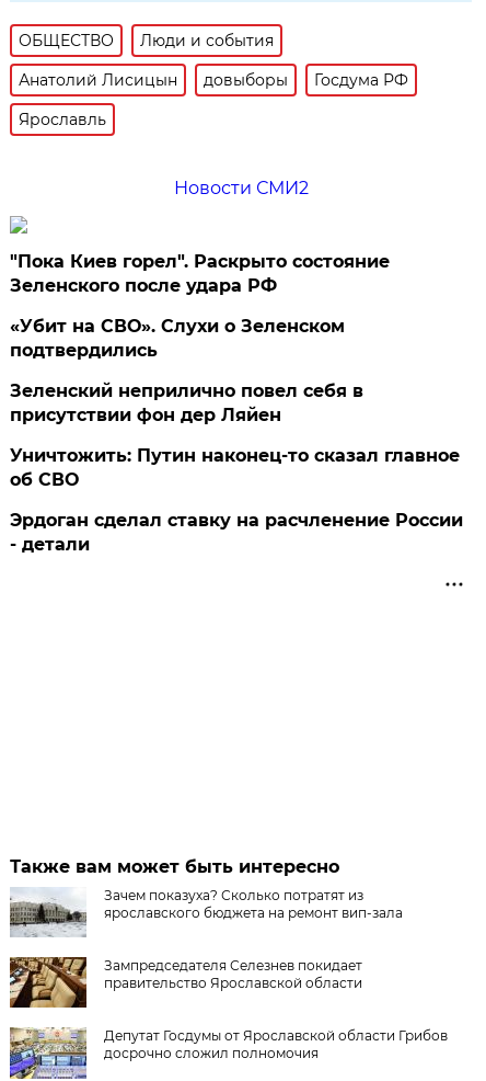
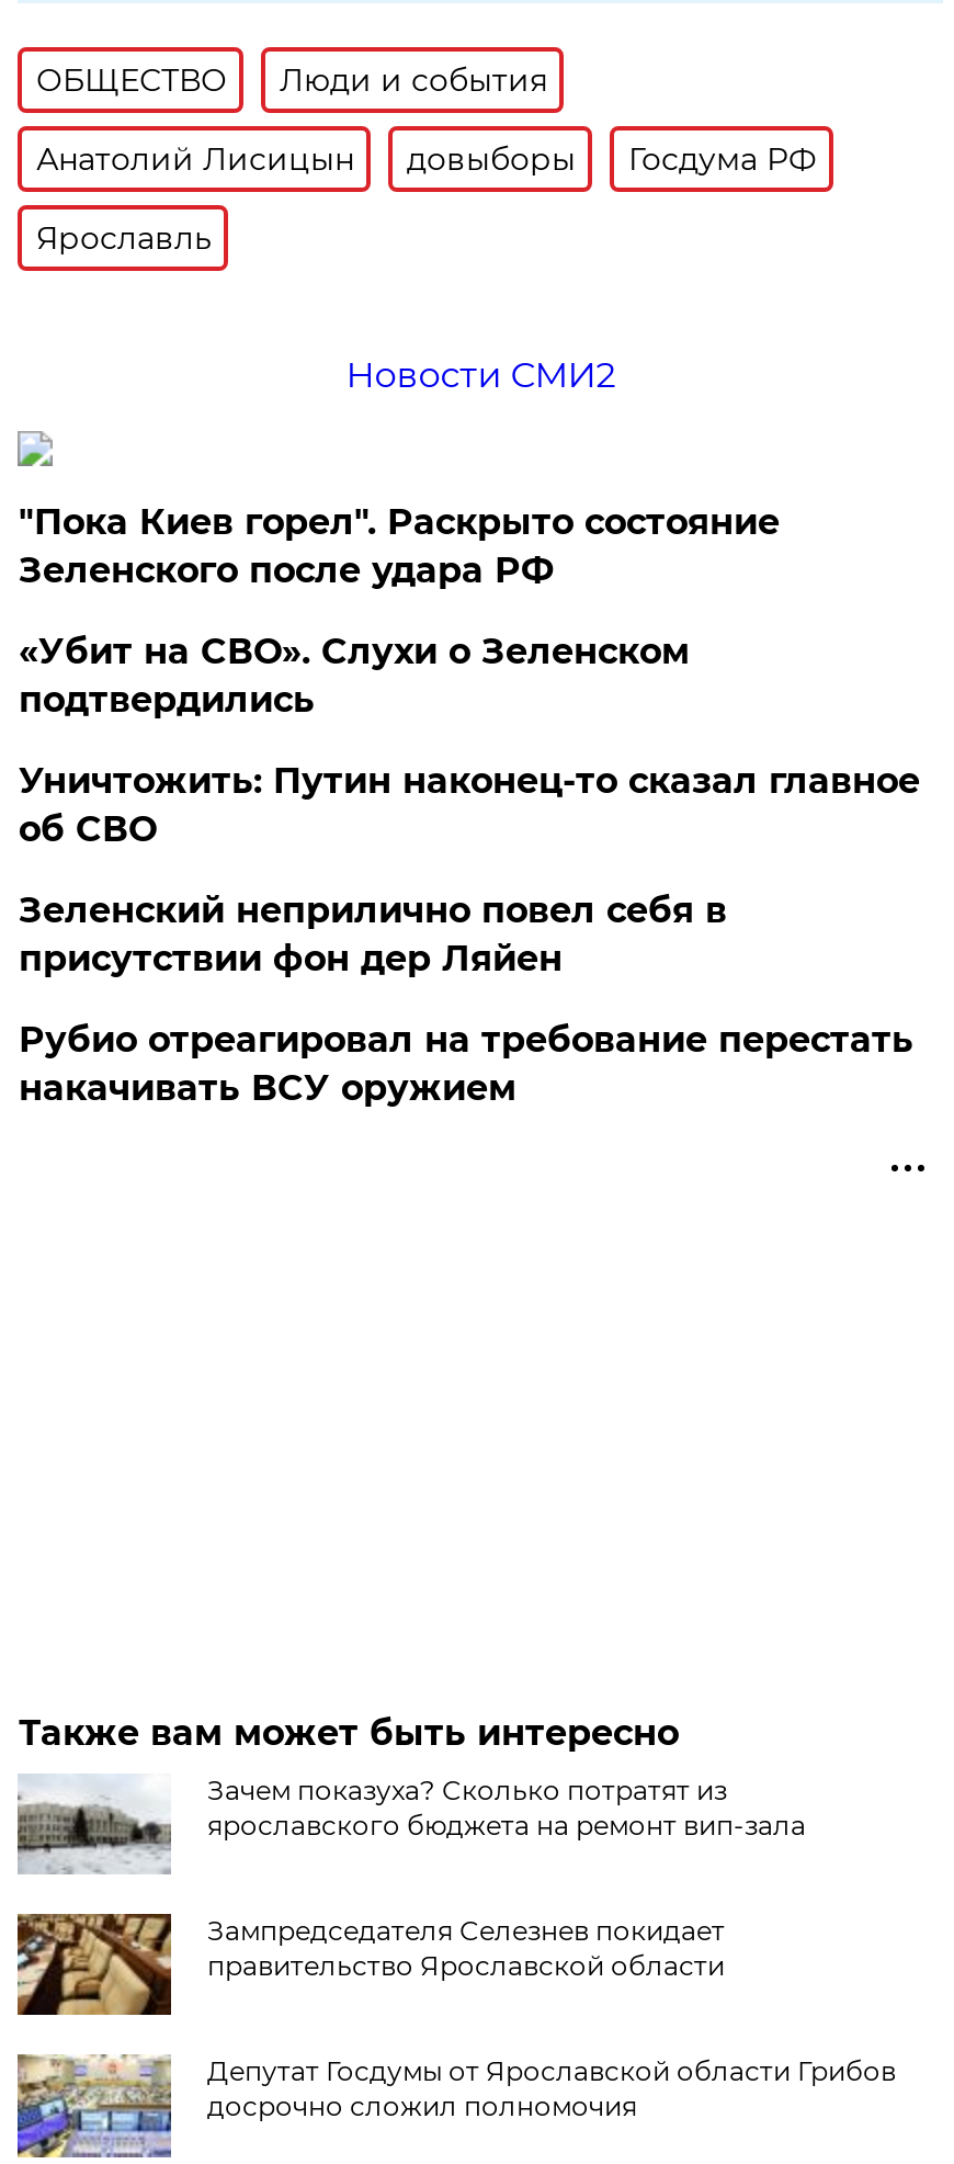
moved down: Зеленский неприлично повел cебя в | присутствии фон дер Ляйен

moved up: Уничтожить: Путин наконец-то сказал главное | об СВО

- Эрдоган сделал ставку на расчленение России
- - детали
+ Рубио отреагировал на требование перестать
+ накачивать ВСУ оружием
